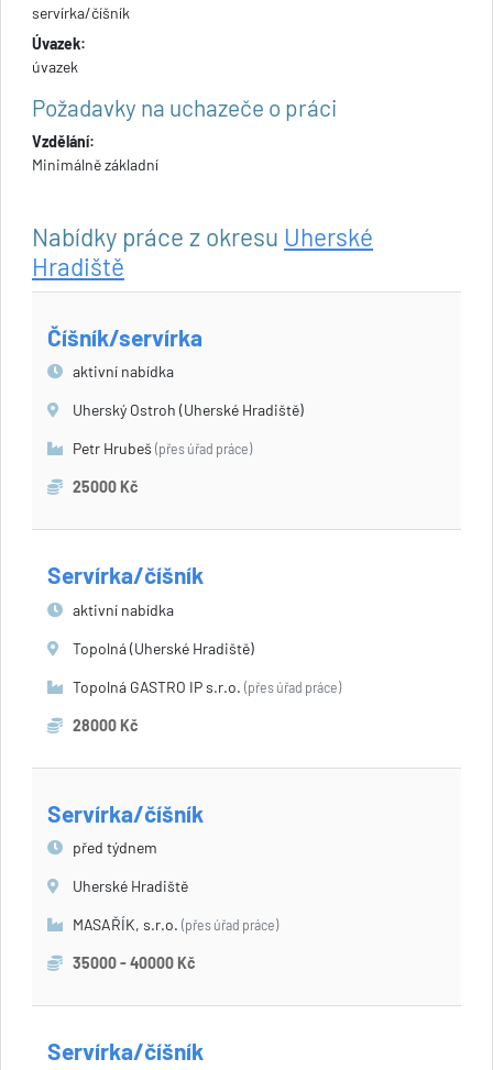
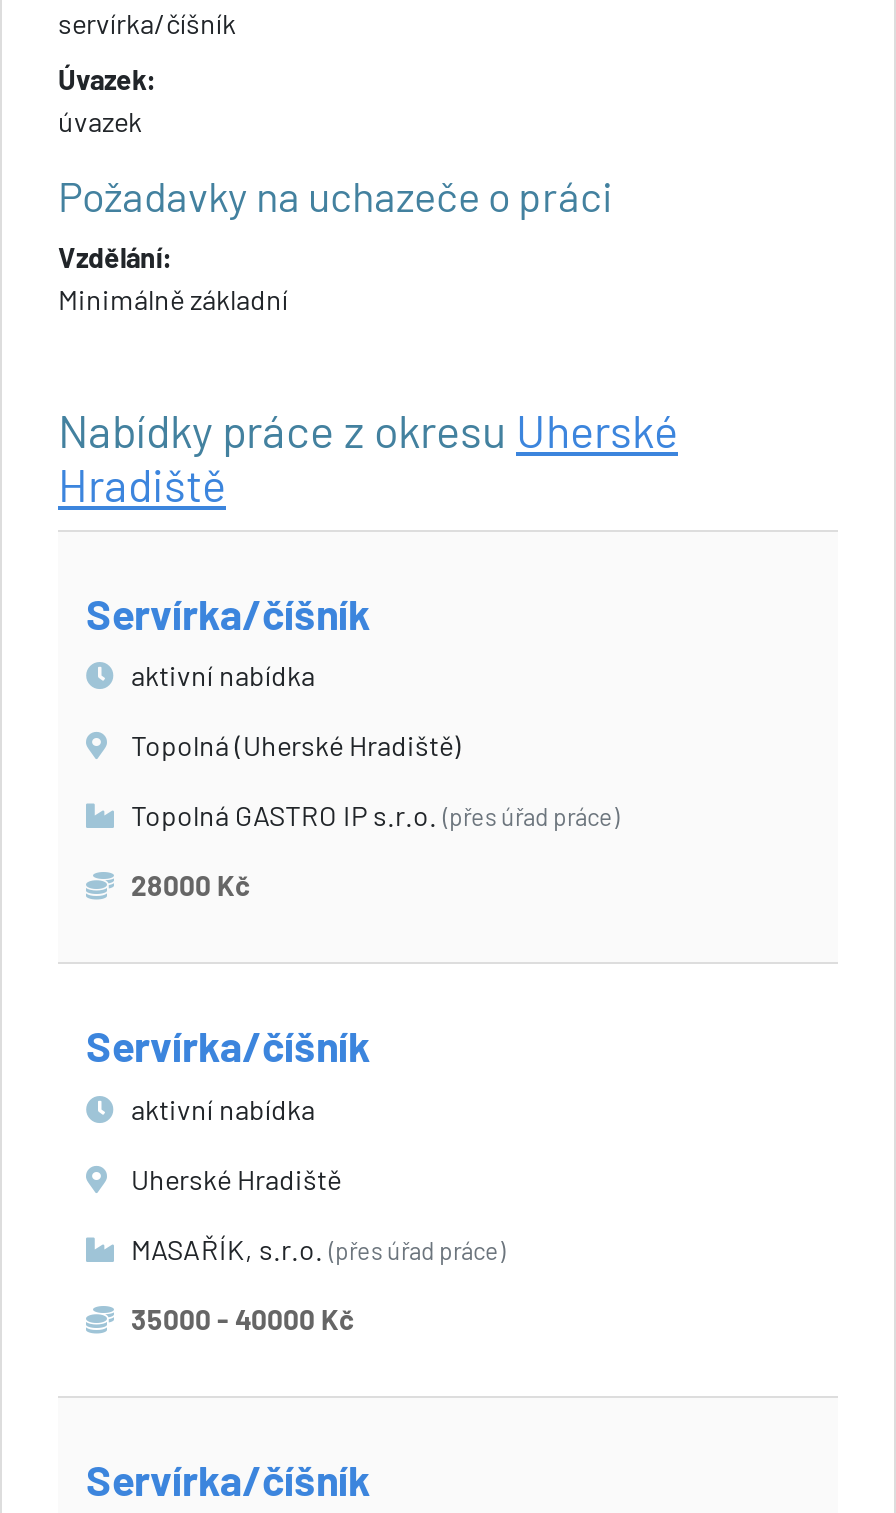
- Číšník/servírka
- aktivní nabídka
- Uherský Ostroh (Uherské Hradiště)
- Petr Hrubeš (přes úřad práce)
- 25000 Kč

- před týdnem
+ aktivní nabídka
